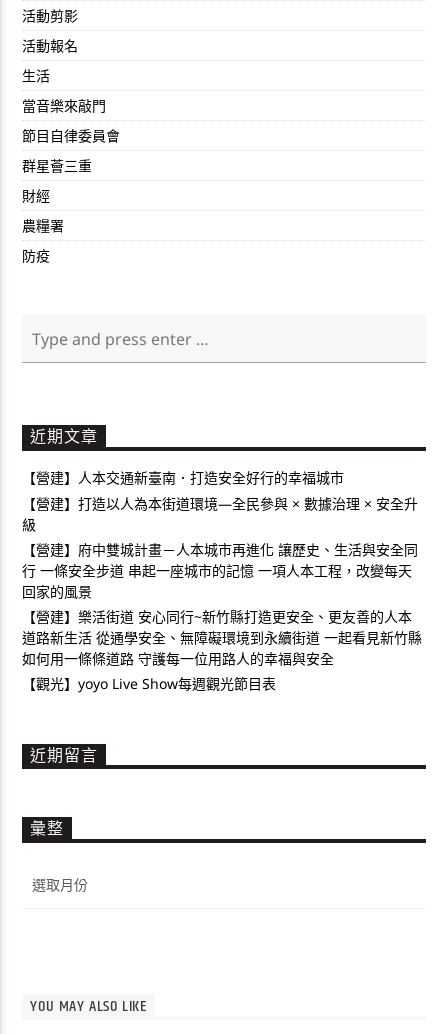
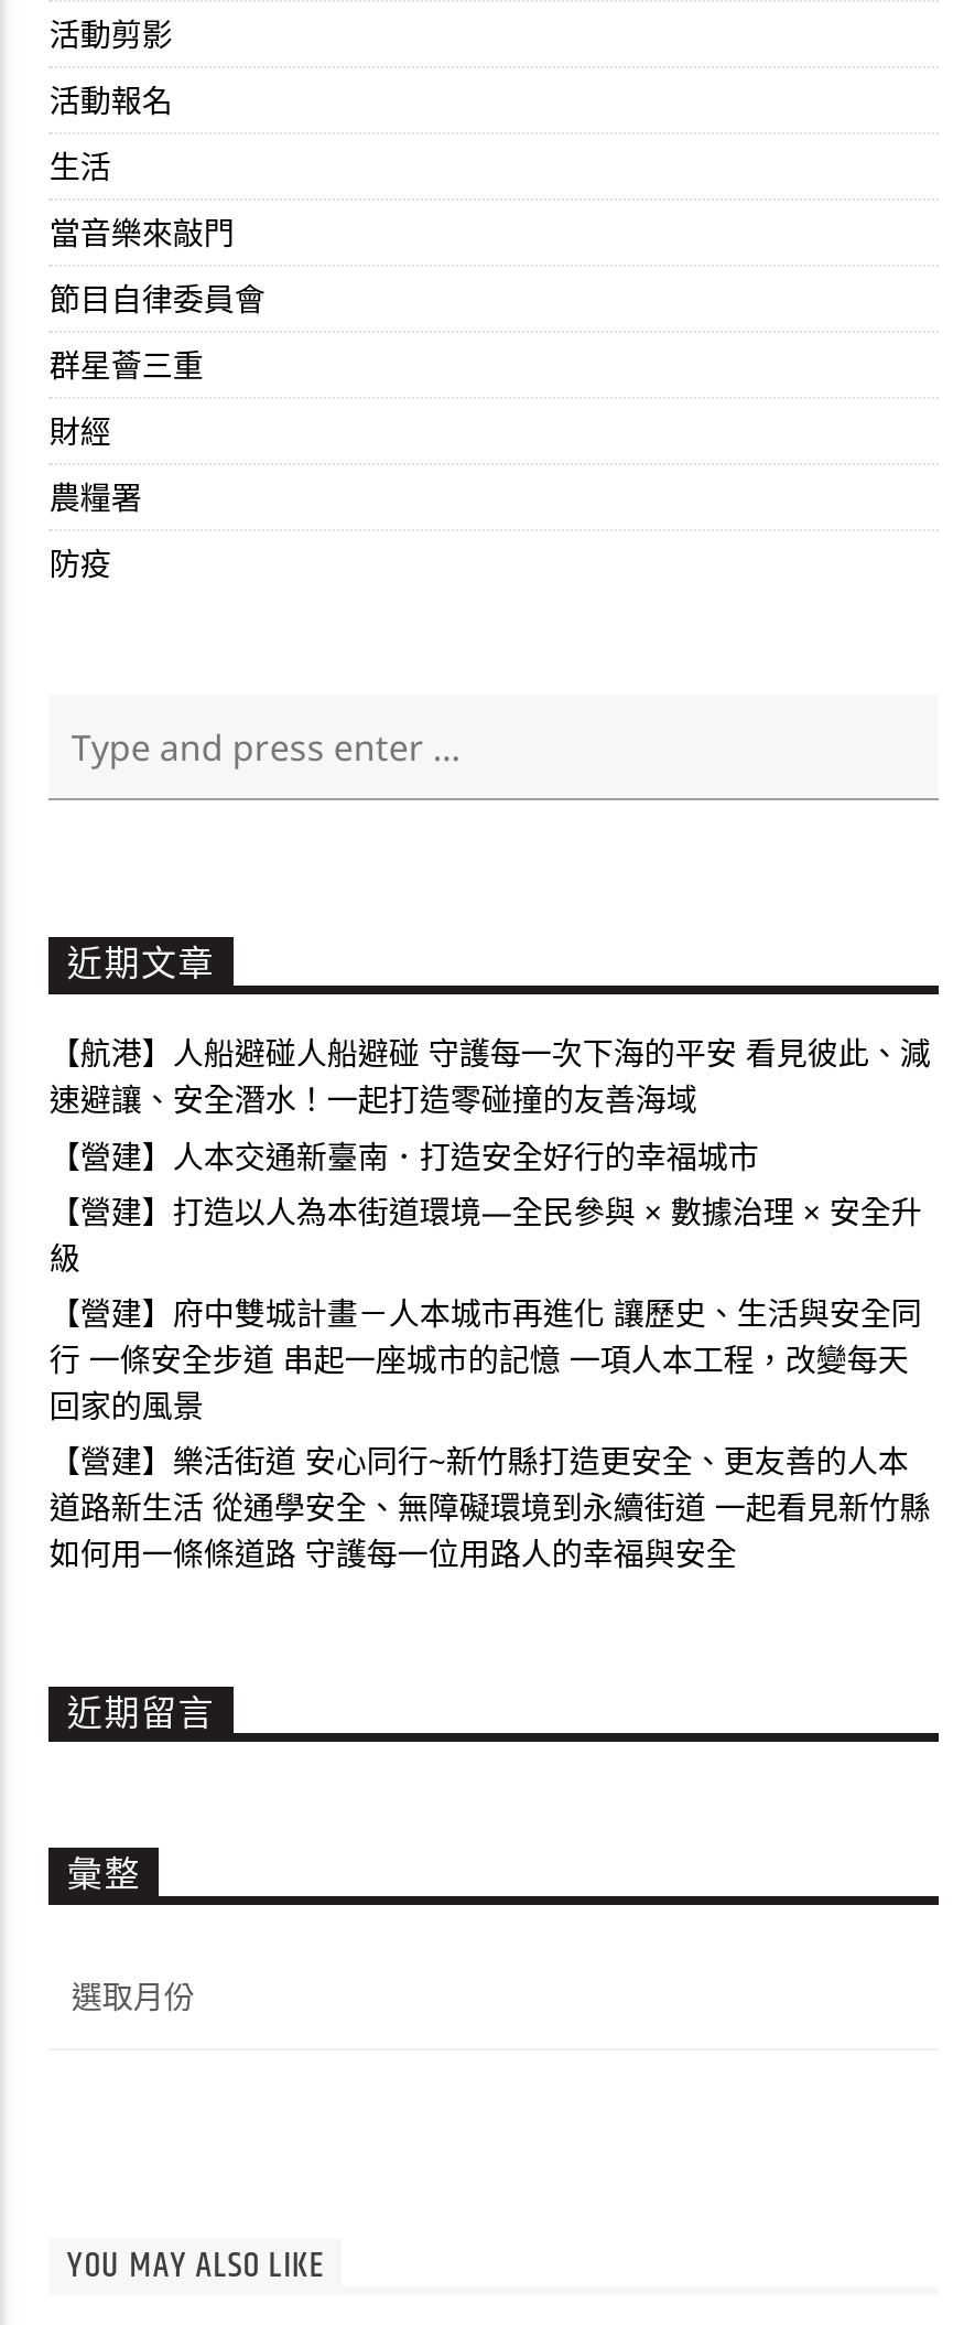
+ 【航港】人船避碰人船避碰 守護每一次下海的平安 看見彼此、減
+ 速避讓、安全潛水！一起打造零碰撞的友善海域

moved down: 【營建】人本交通新臺南．打造安全好行的幸福城市 | 【營建】打造以人為本街道環境—全民參與 × 數據治理 × 安全升 | 級 | ... | 道路新生活 從通學安全、無障礙環境到永續街道 一起看見新竹縣 | 如何用一條條道路 守護每一位用路人的幸福與安全

- 【觀光】yoyo Live Show每週觀光節目表
